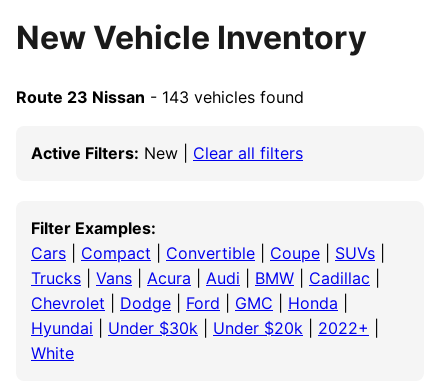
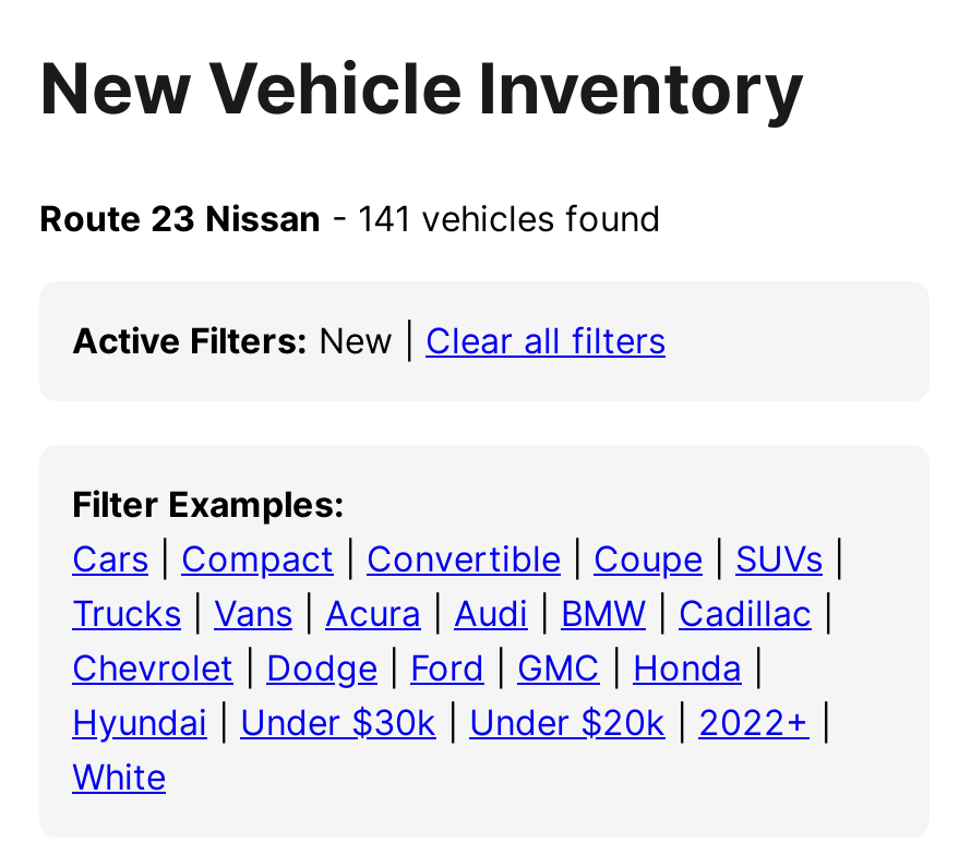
- Route 23 Nissan - 143 vehicles found
+ Route 23 Nissan - 141 vehicles found
